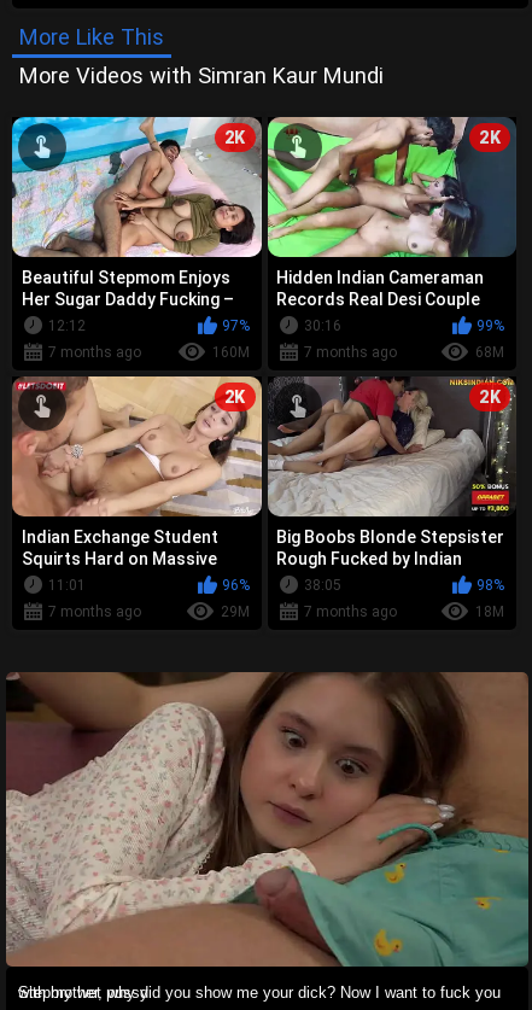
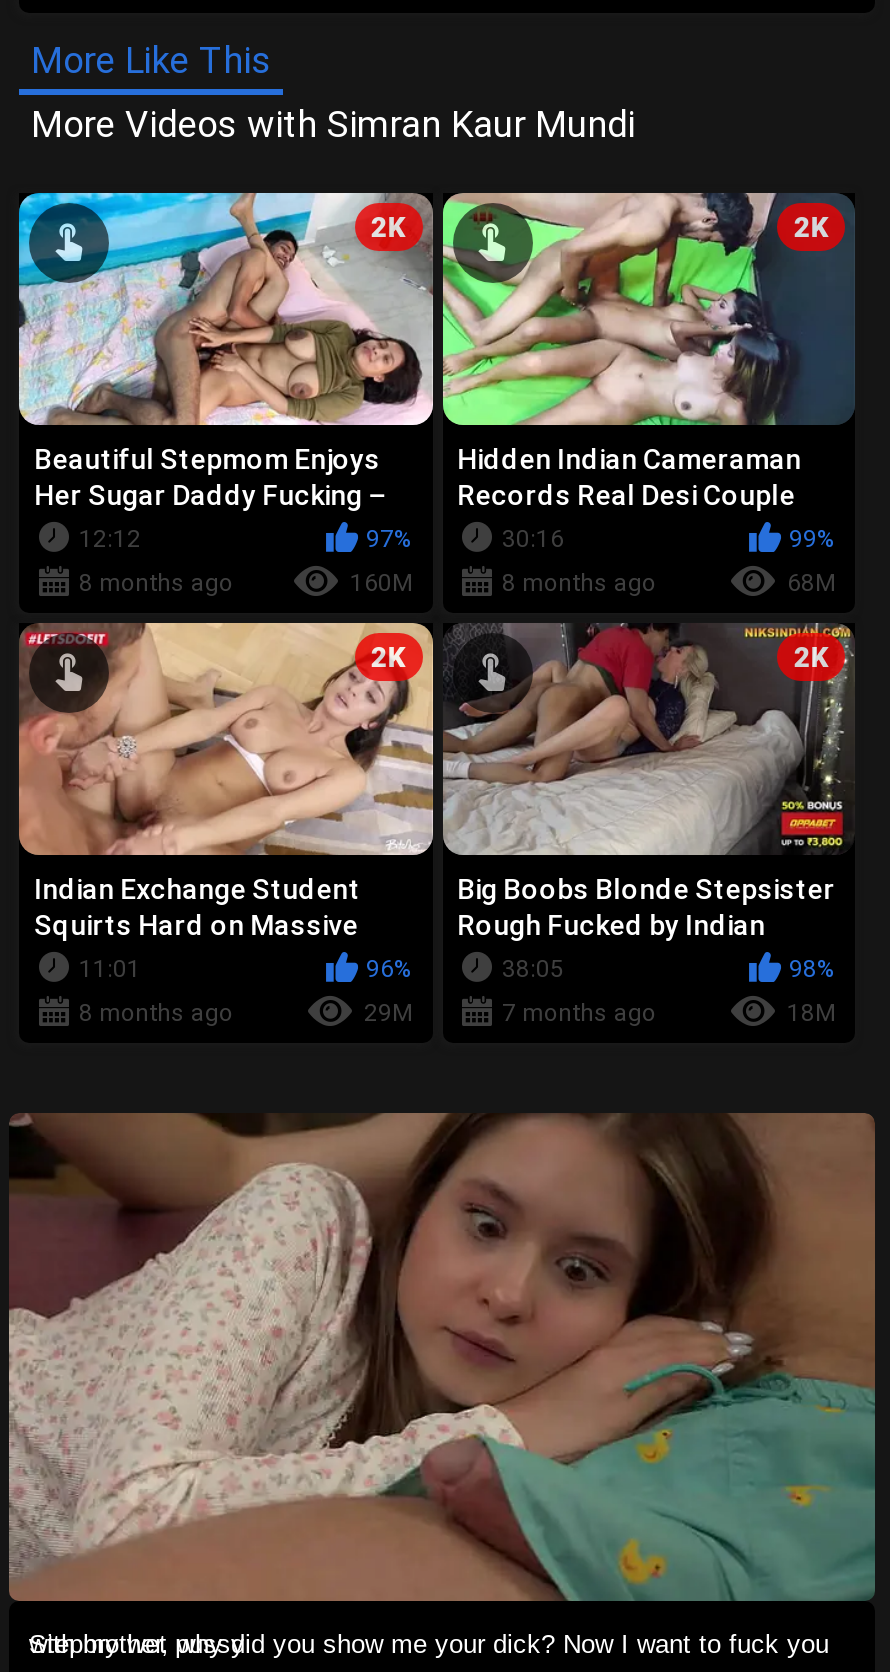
- 7 months ago
+ 8 months ago

- 7 months ago
+ 8 months ago

- 7 months ago
+ 8 months ago
